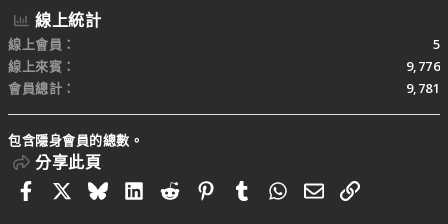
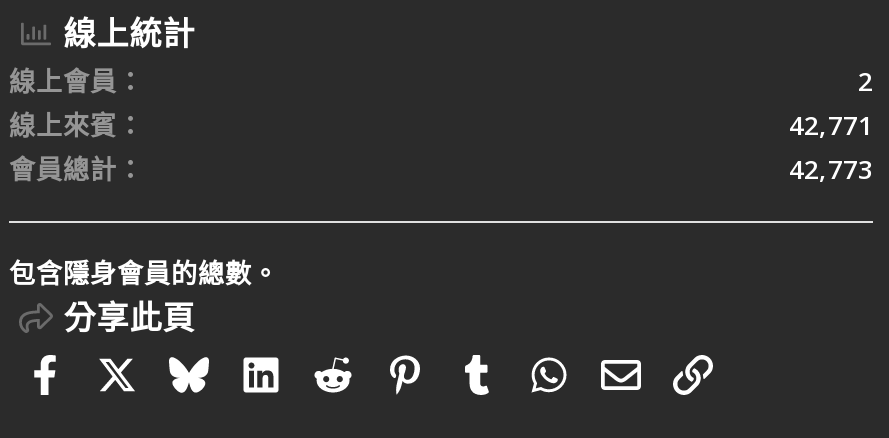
- 5
+ 2

- 9,776
+ 42,771

- 9,781
+ 42,773
